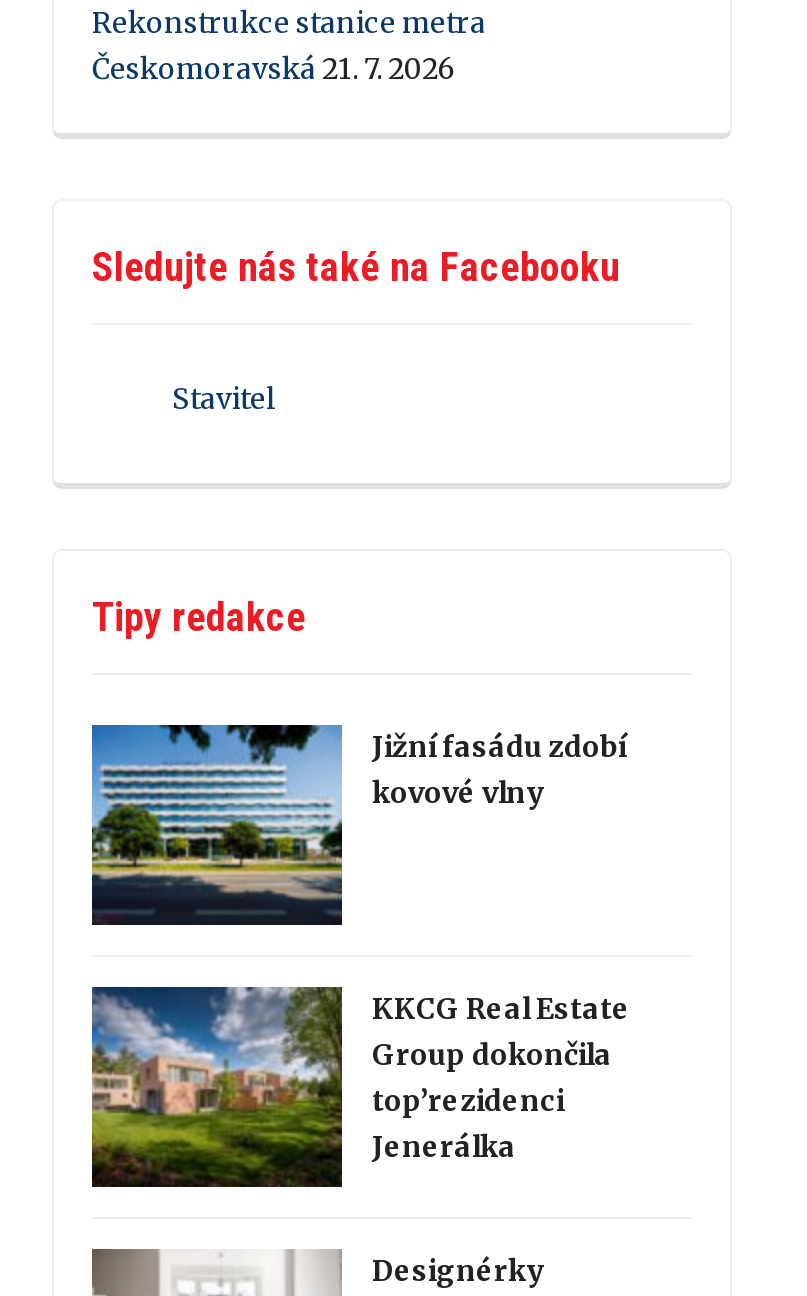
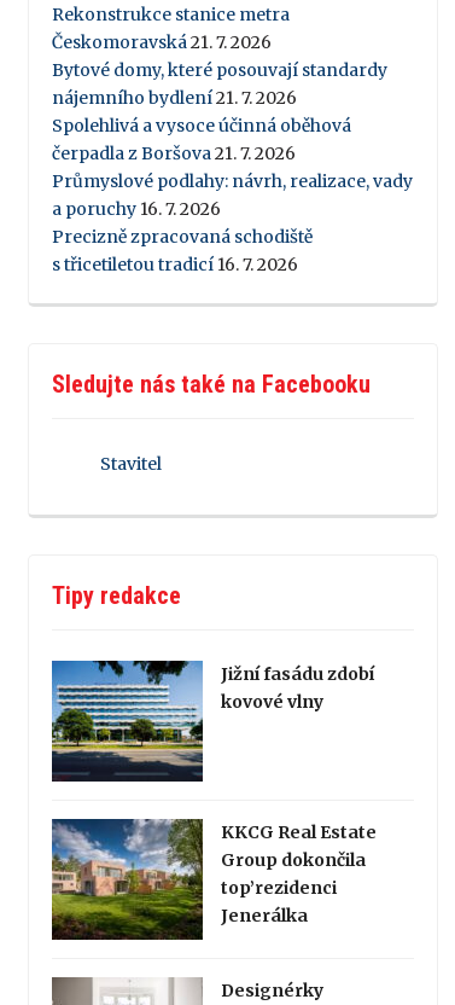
+ Bytové domy, které posouvají standardy
+ nájemního bydlení 21. 7. 2026
+ Spolehlivá a vysoce účinná oběhová
+ čerpadla z Boršova 21. 7. 2026
+ Průmyslové podlahy: návrh, realizace, vady
+ a poruchy 16. 7. 2026
+ Precizně zpracovaná schodiště
+ s třicetiletou tradicí 16. 7. 2026
